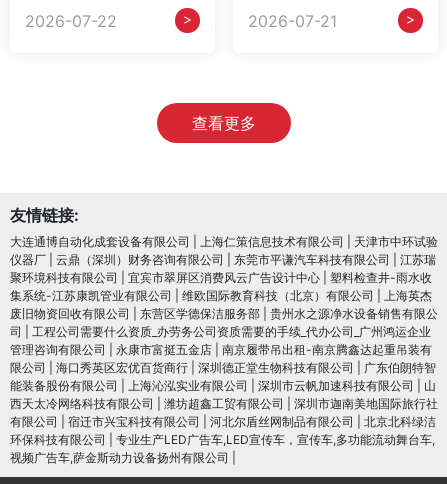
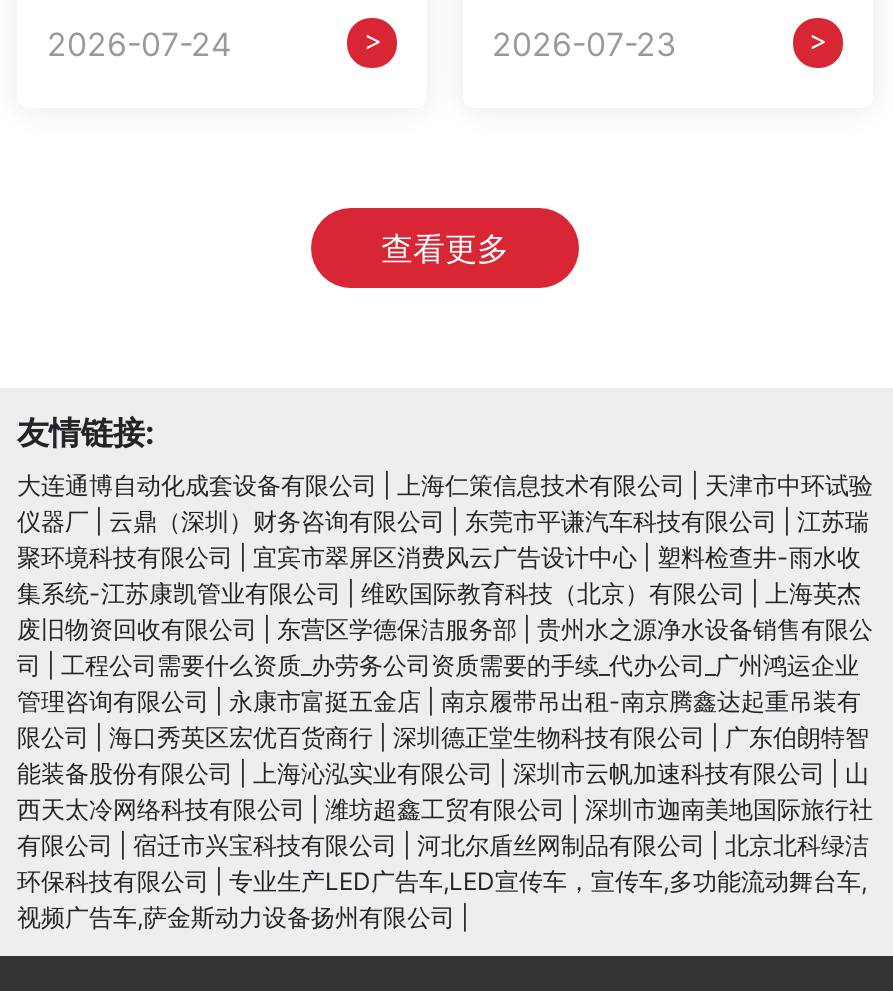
- 2026-07-22
+ 2026-07-24

- 2026-07-21
+ 2026-07-23
